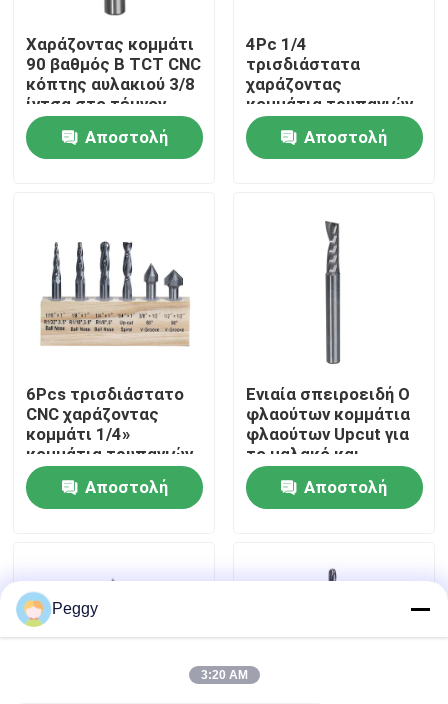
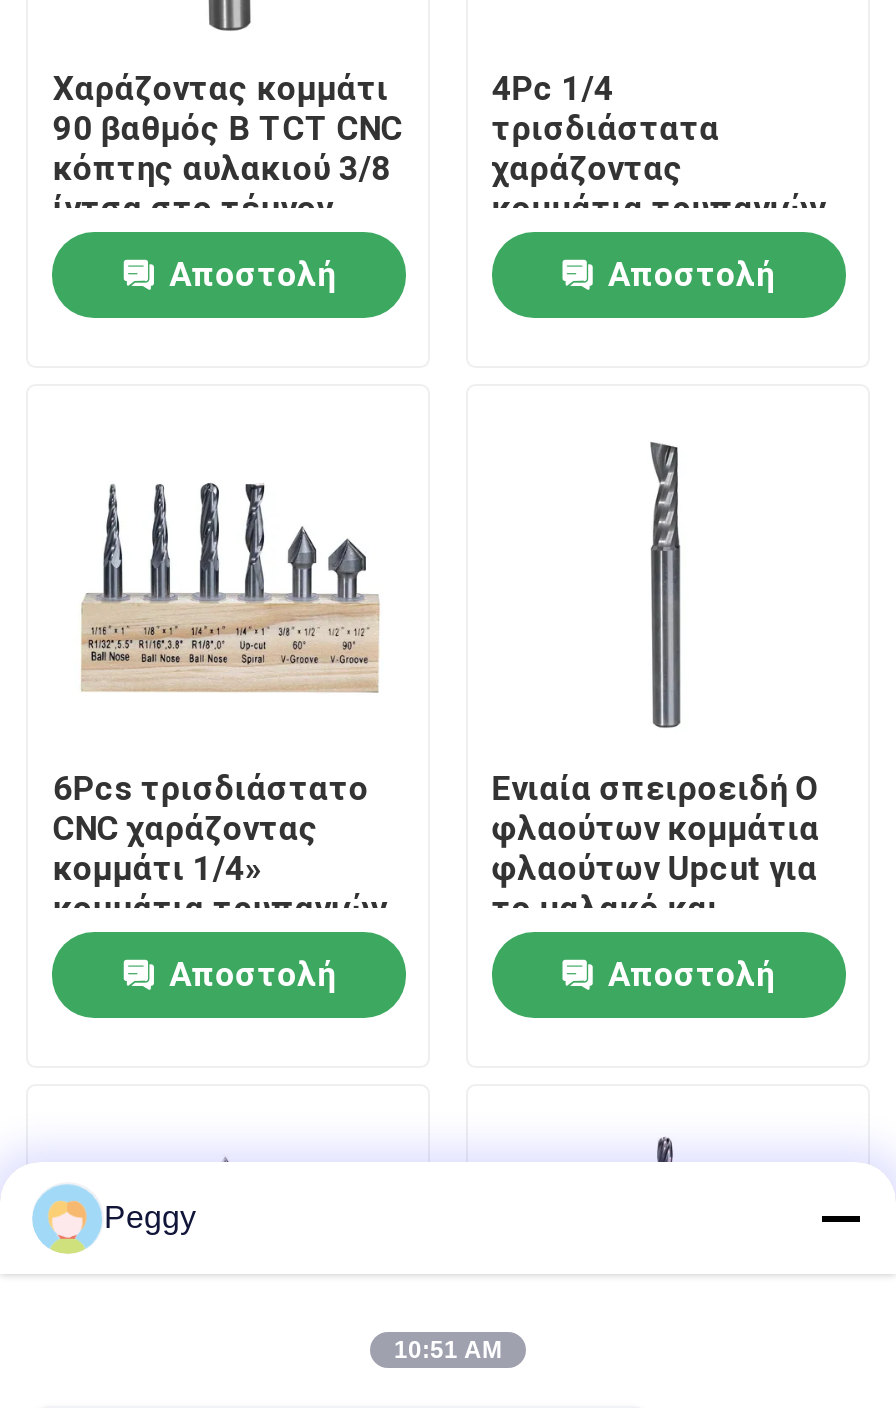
- 3:20 AM
+ 10:51 AM
